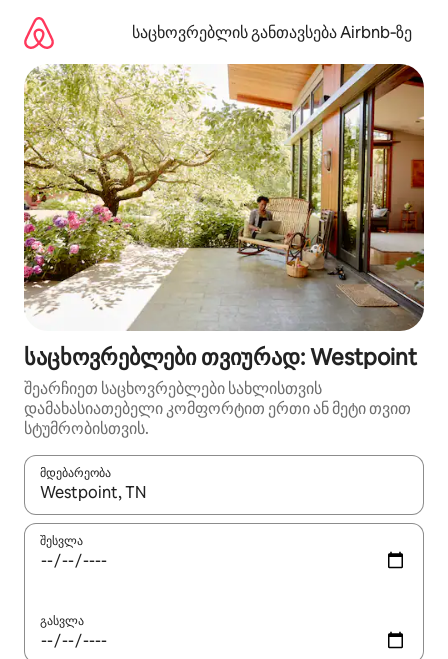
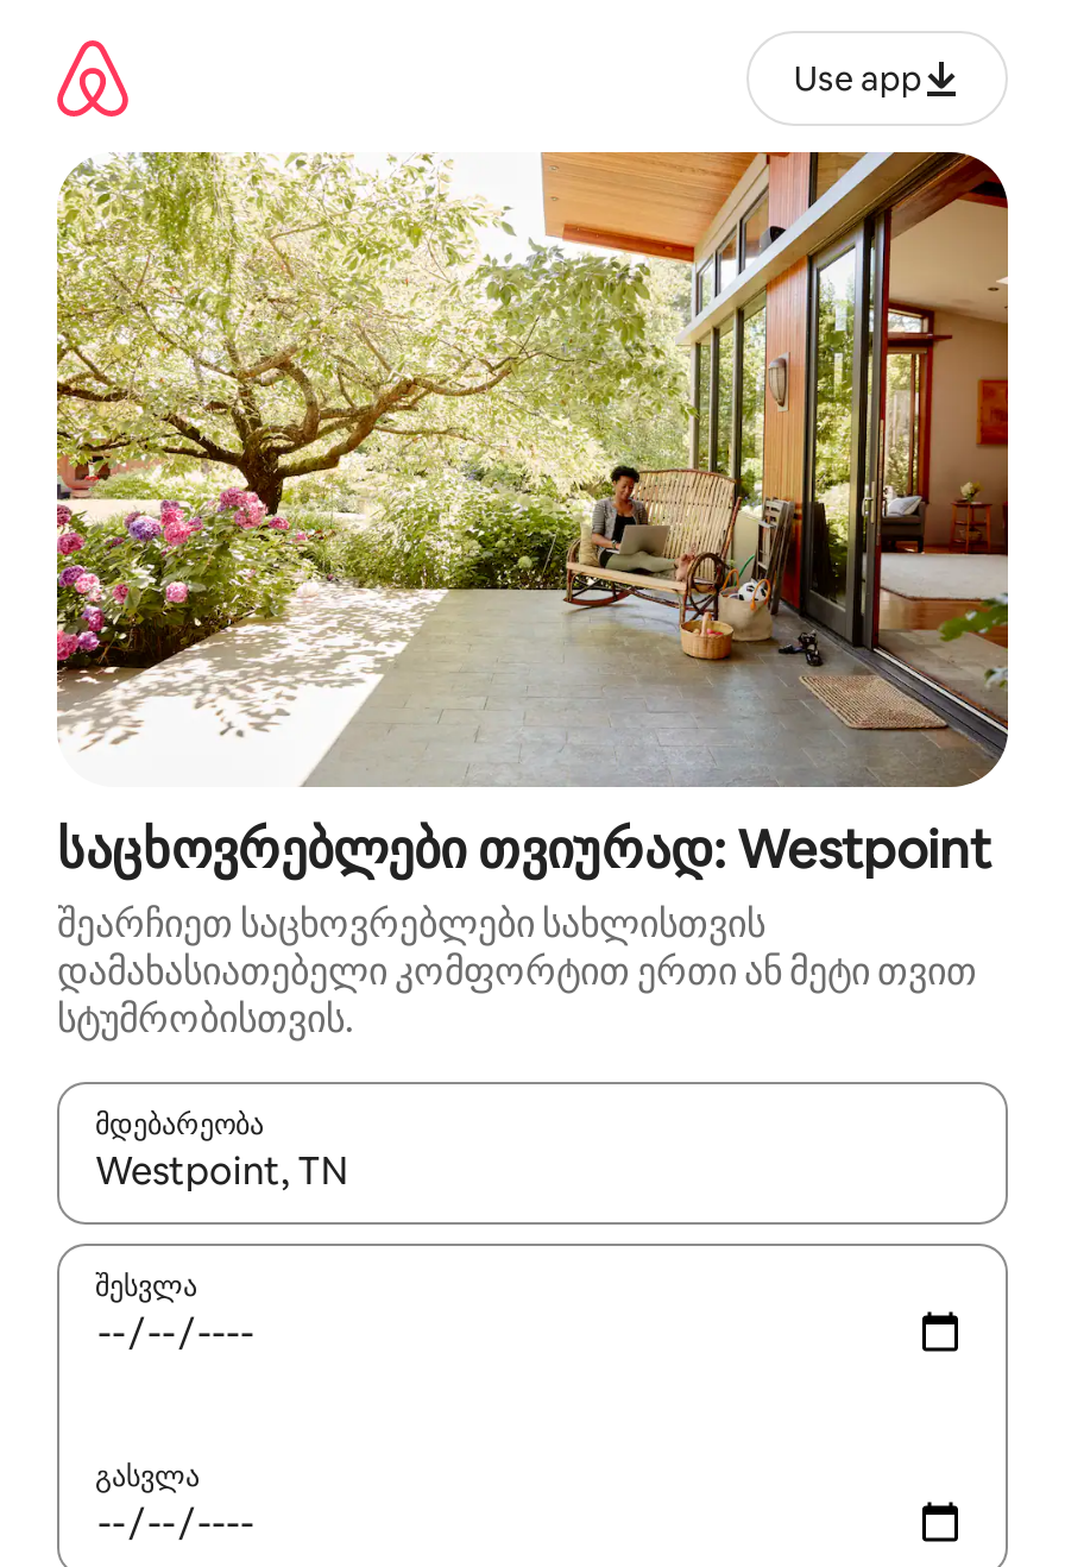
- საცხოვრებლის განთავსება Airbnb‑ზე
+ Use app
